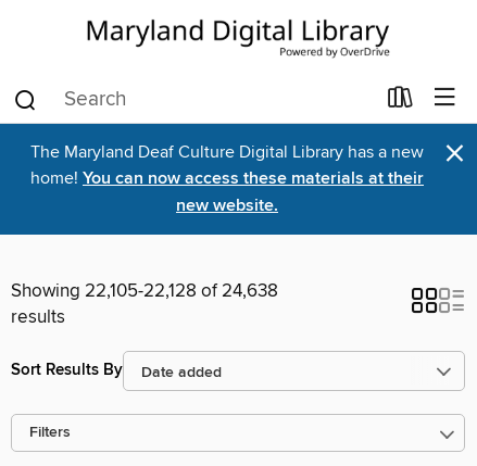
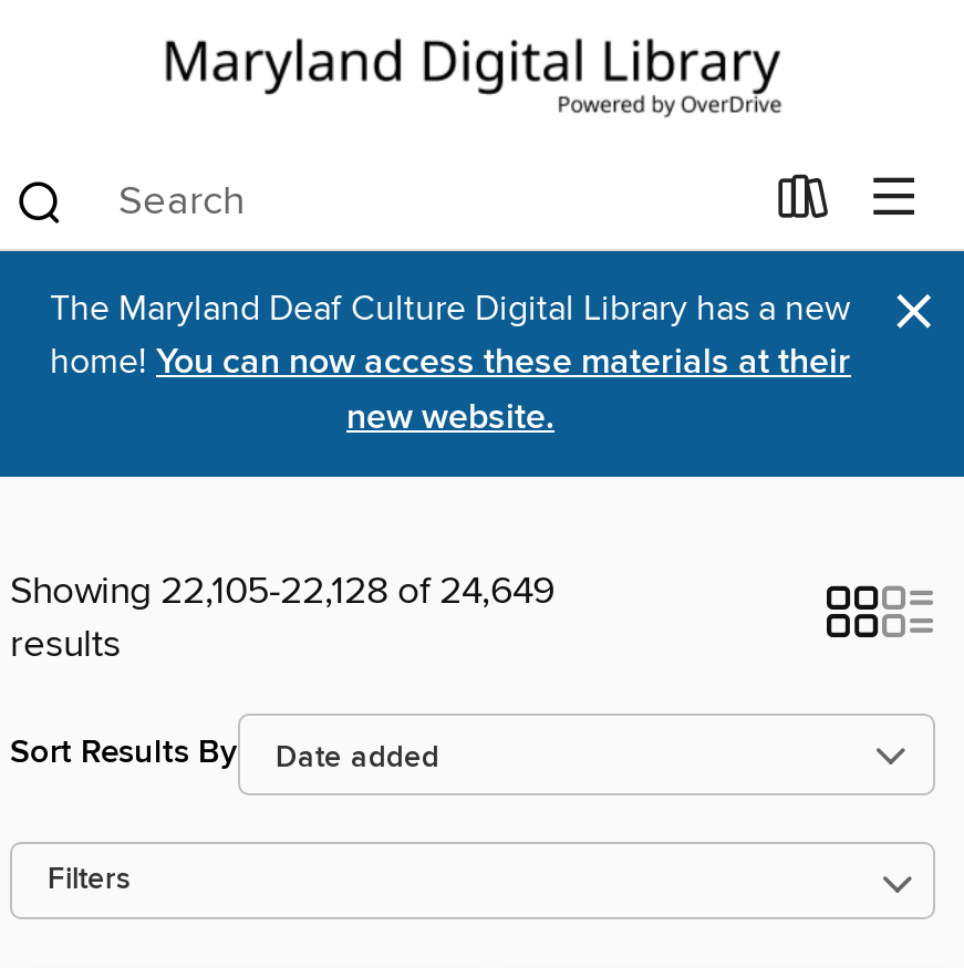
- Showing 22,105-22,128 of 24,638
+ Showing 22,105-22,128 of 24,649
